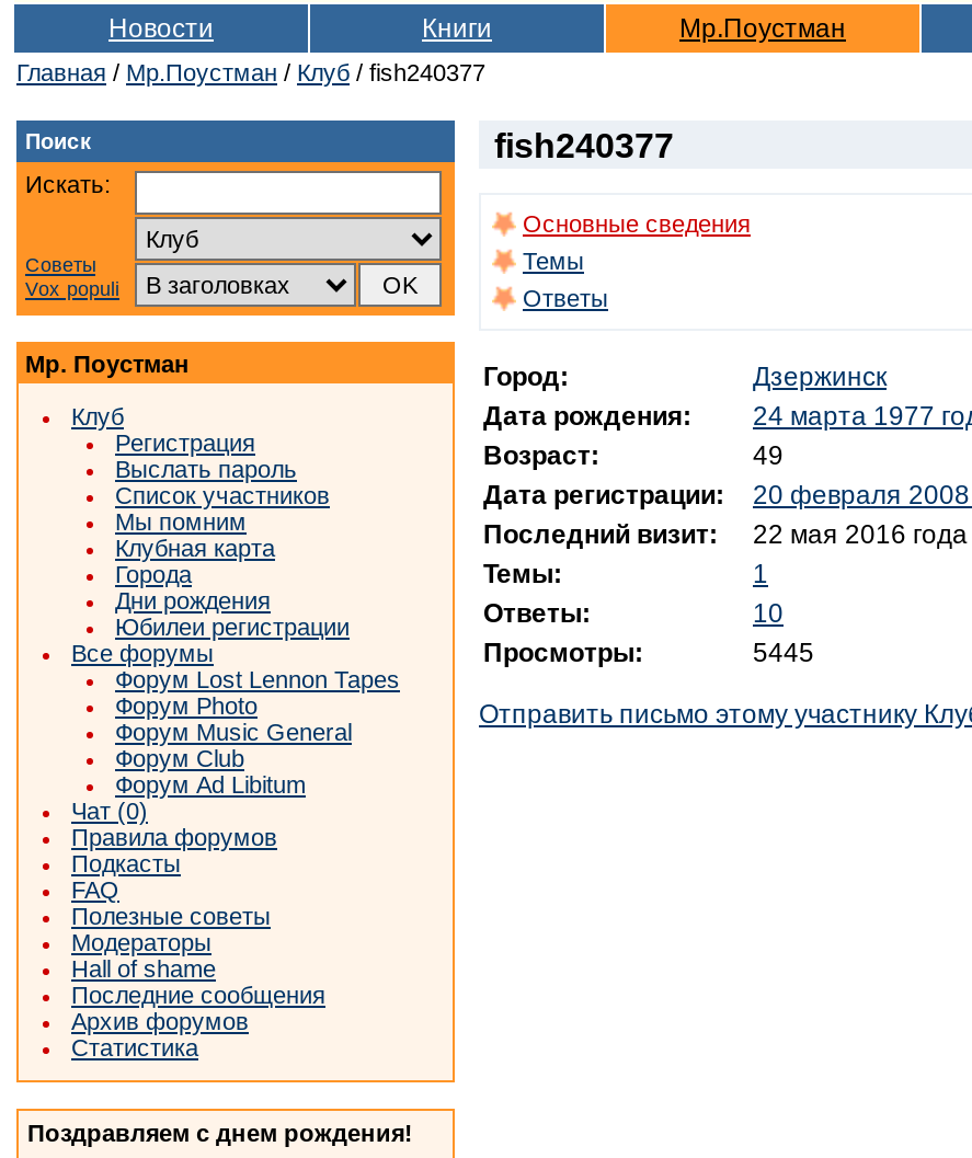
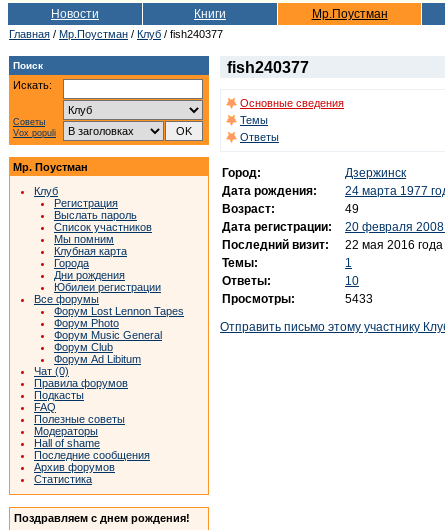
- 5445
+ 5433
